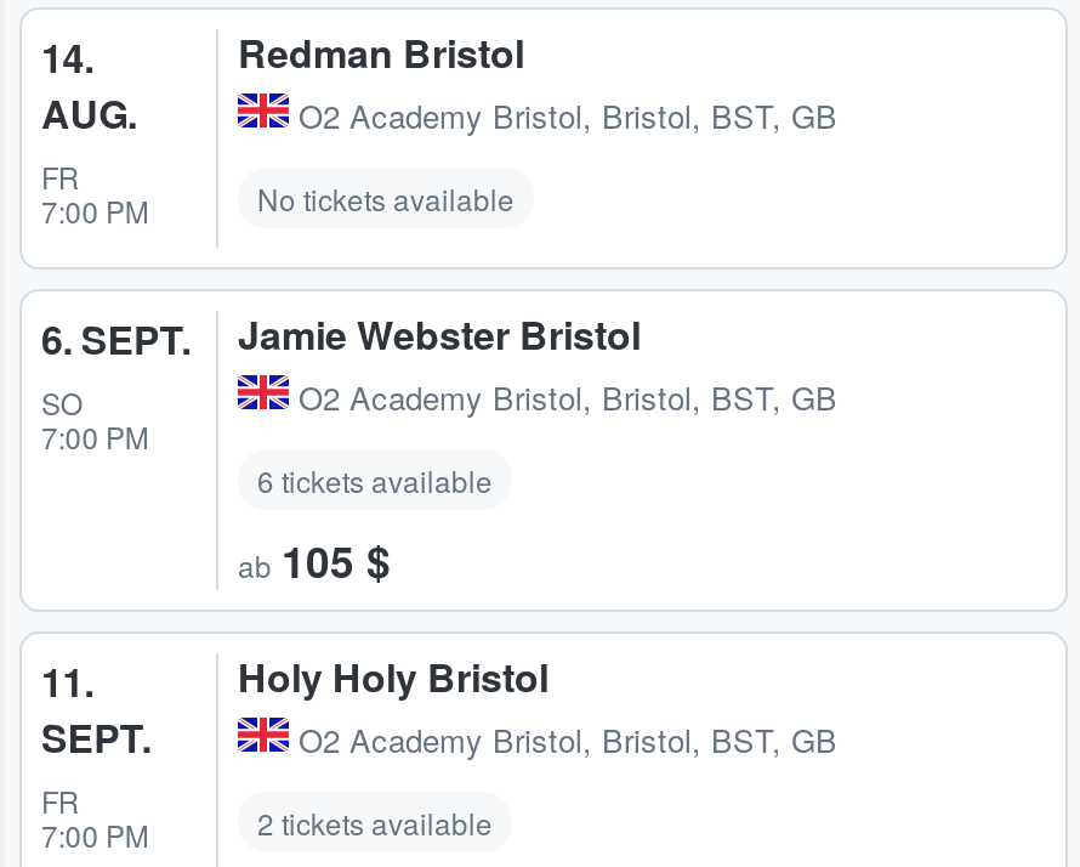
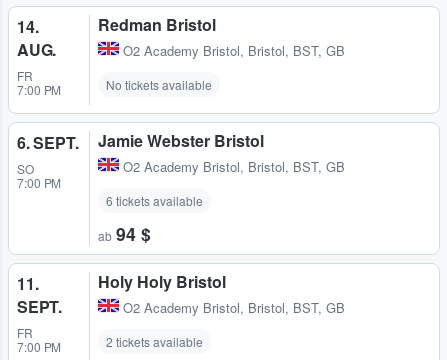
- ab 105 $
+ ab 94 $
